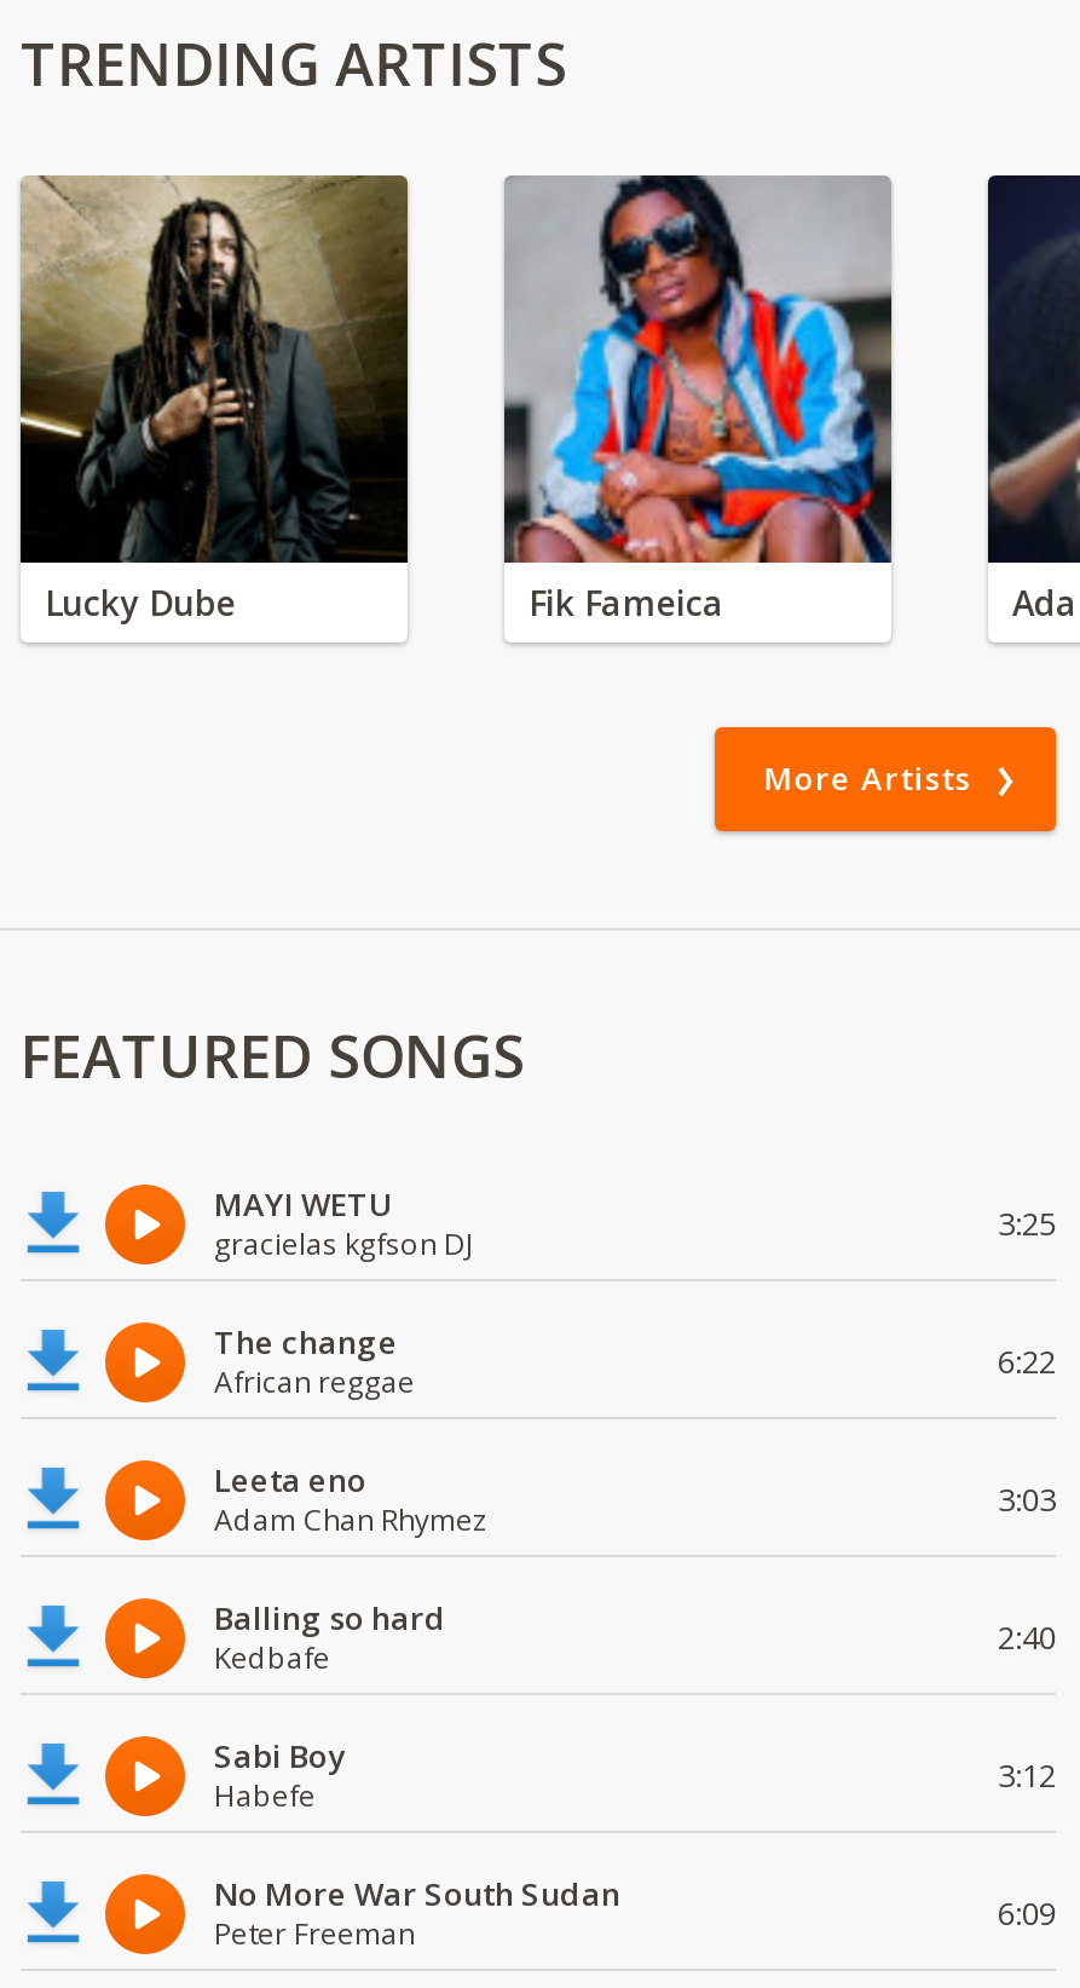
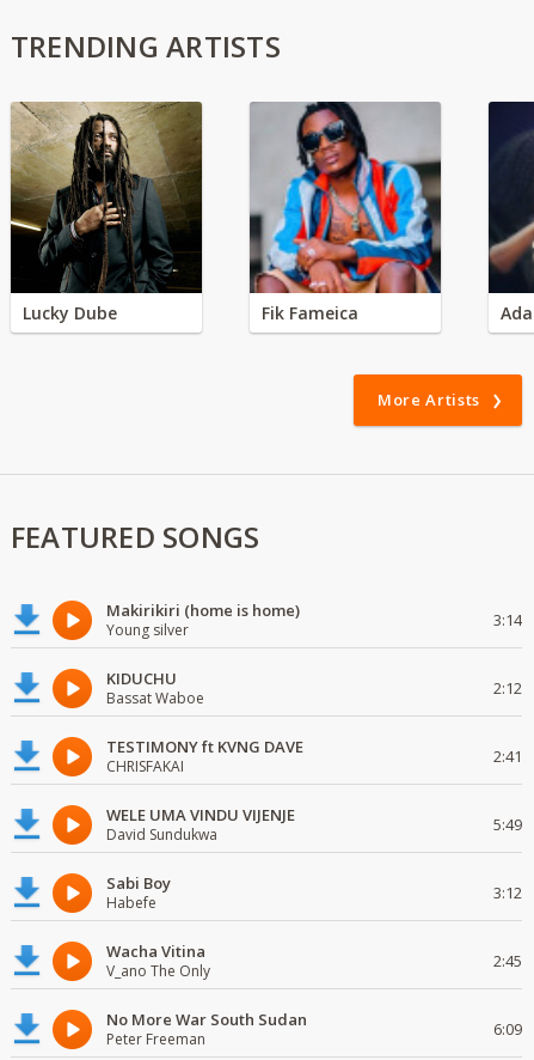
- MAYI WETU
- gracielas kgfson DJ
- 3:25
+ Makirikiri (home is home)
+ Young silver
+ 3:14

- The change
- African reggae
- 6:22
+ KIDUCHU
+ Bassat Waboe
+ 2:12

- Leeta eno
- Adam Chan Rhymez
- 3:03
+ TESTIMONY ft KVNG DAVE
+ CHRISFAKAI
+ 2:41

- Balling so hard
- Kedbafe
- 2:40
+ WELE UMA VINDU VIJENJE
+ David Sundukwa
+ 5:49

+ Wacha Vitina
+ V_ano The Only
+ 2:45
